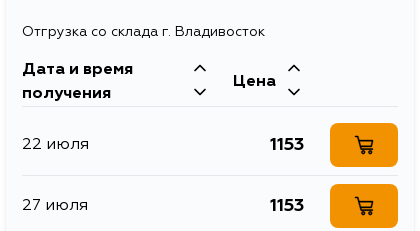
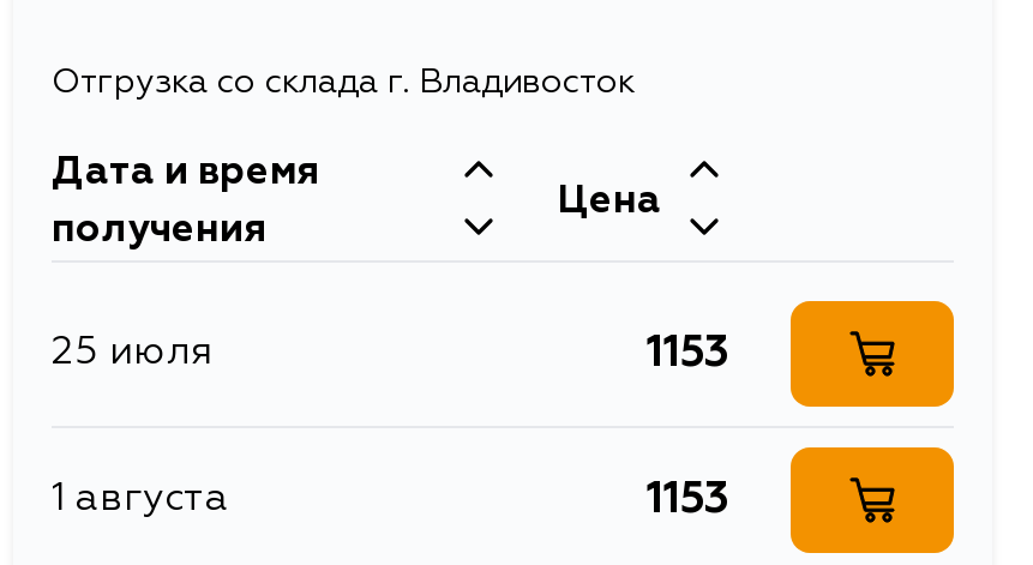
- 22 июля
+ 25 июля

- 27 июля
+ 1 августа
